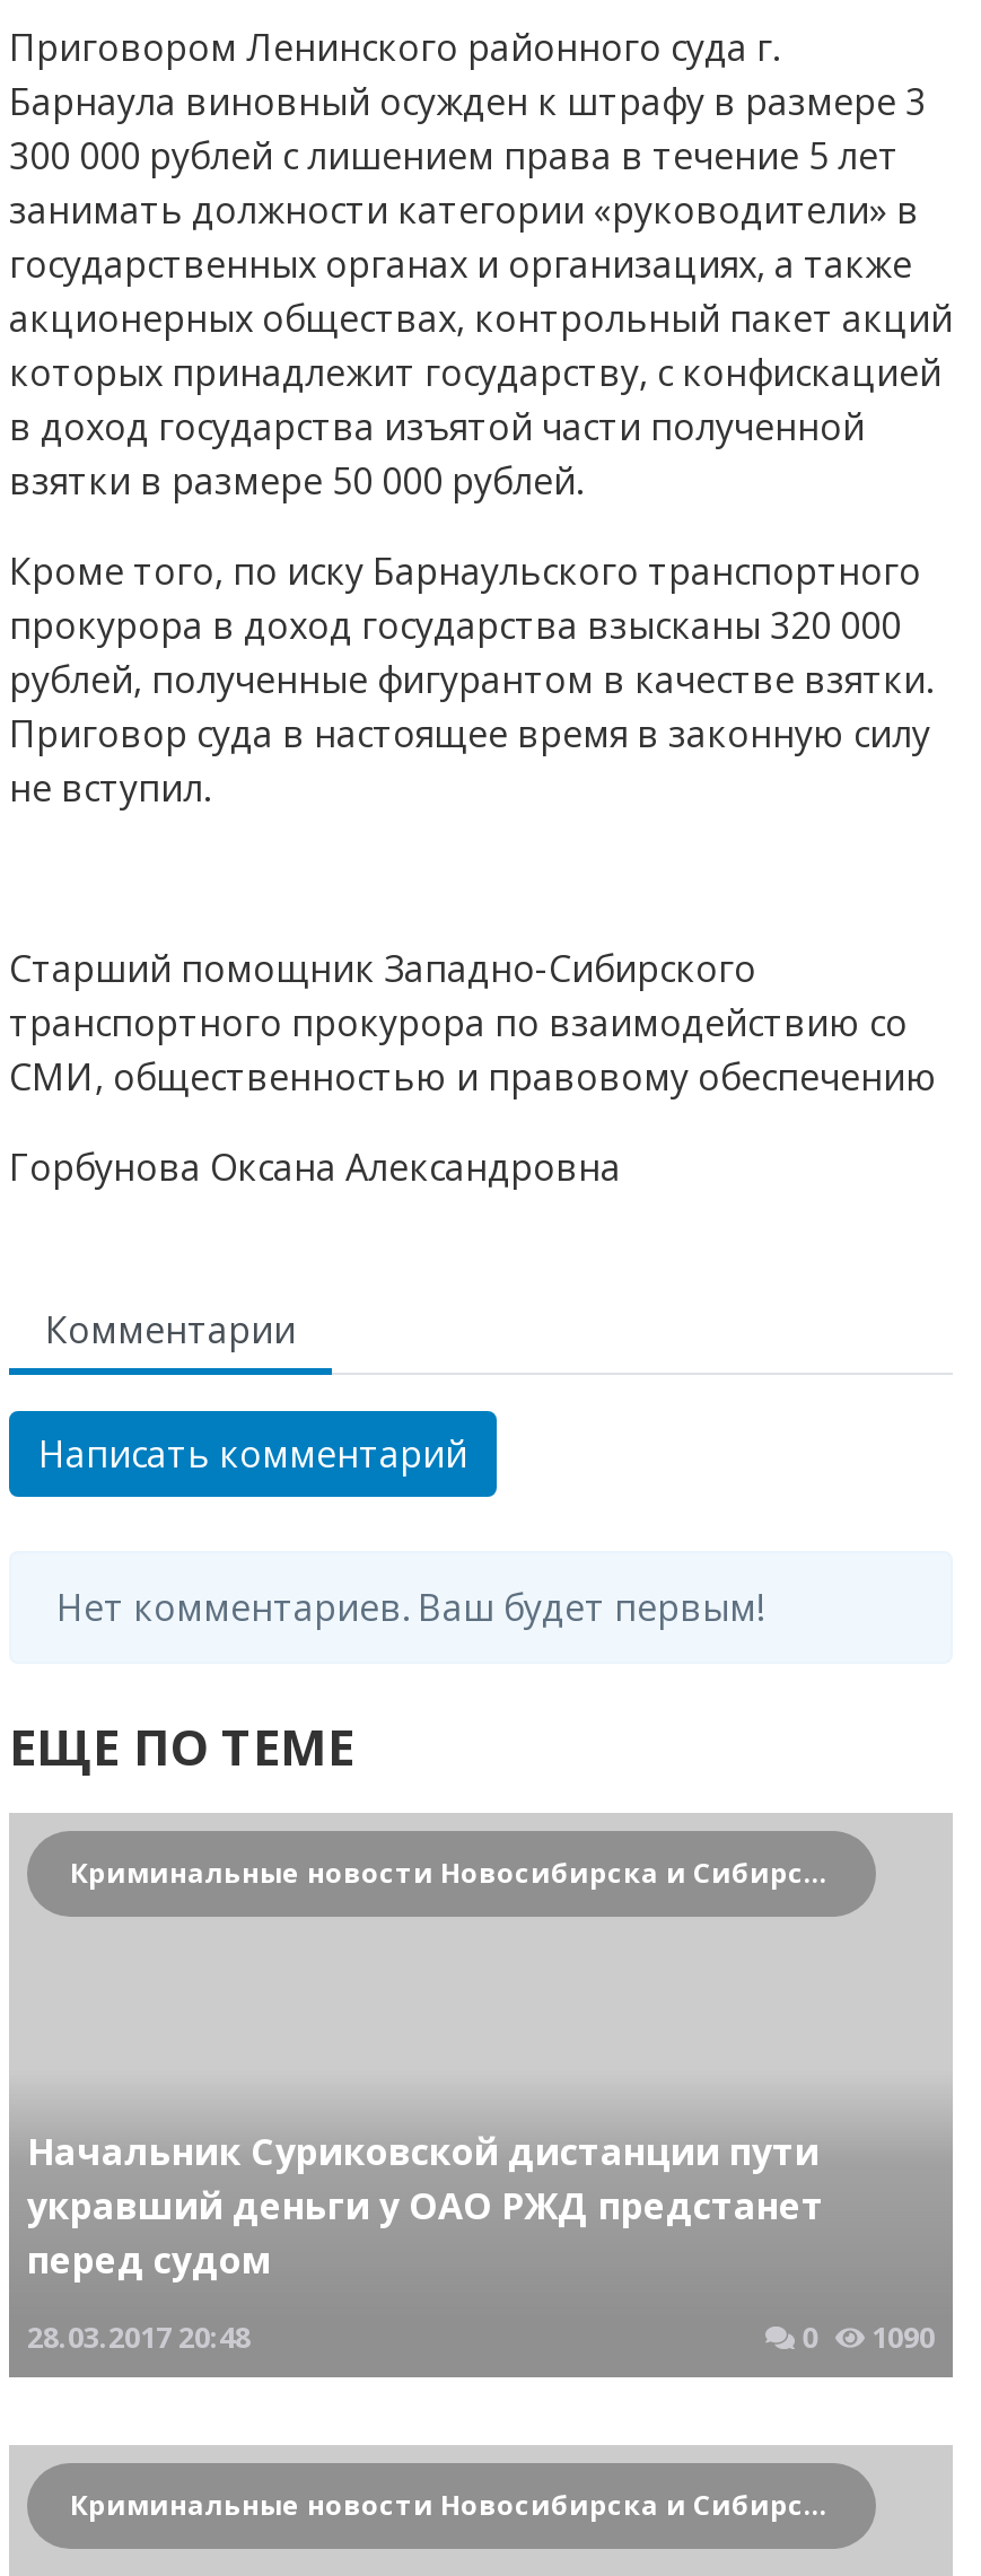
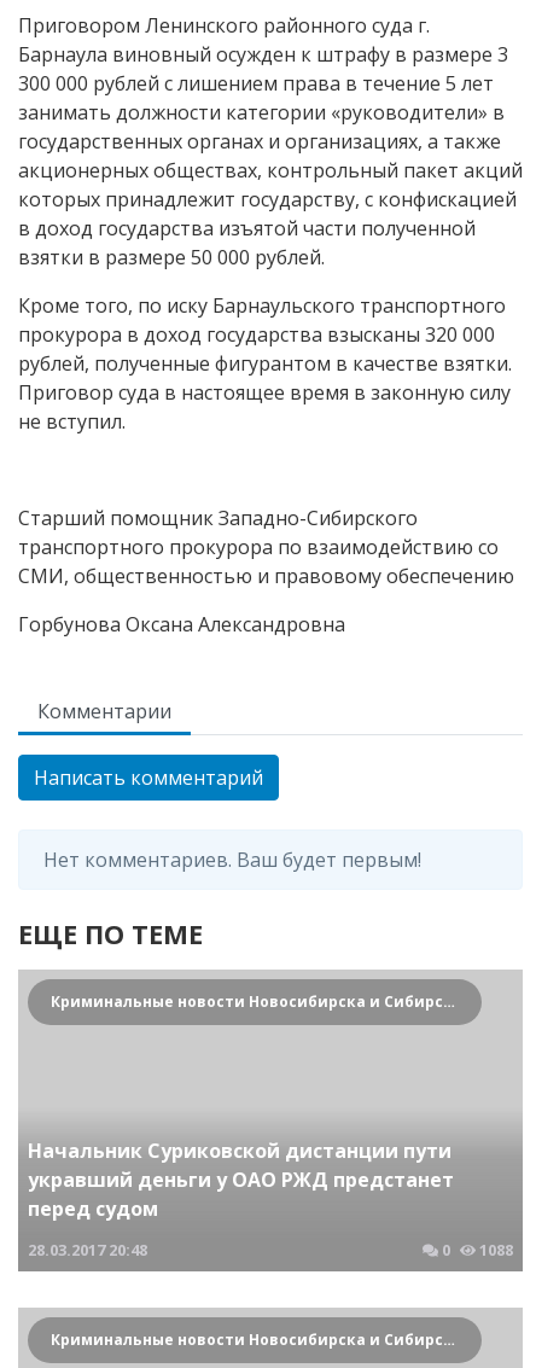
- 0 1090
+ 0 1088
